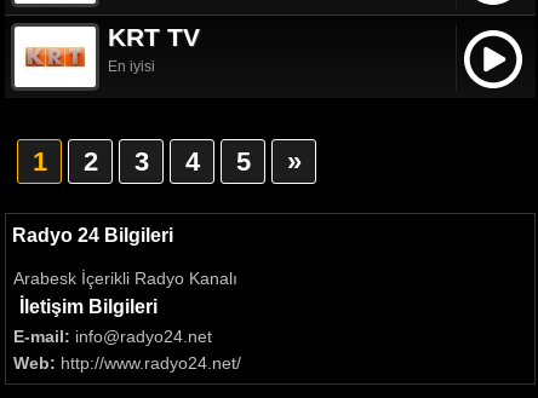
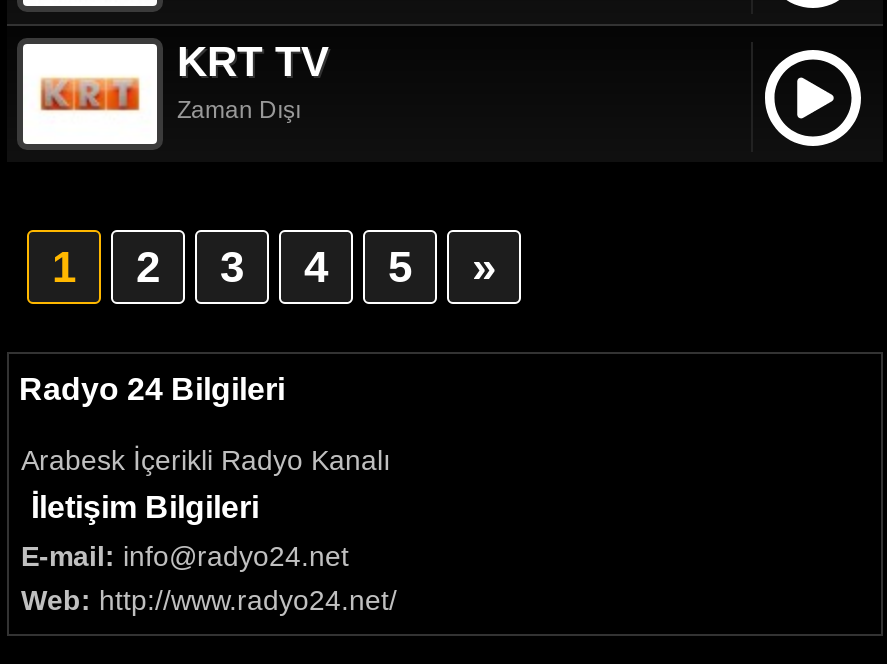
- En iyisi
+ Zaman Dışı
